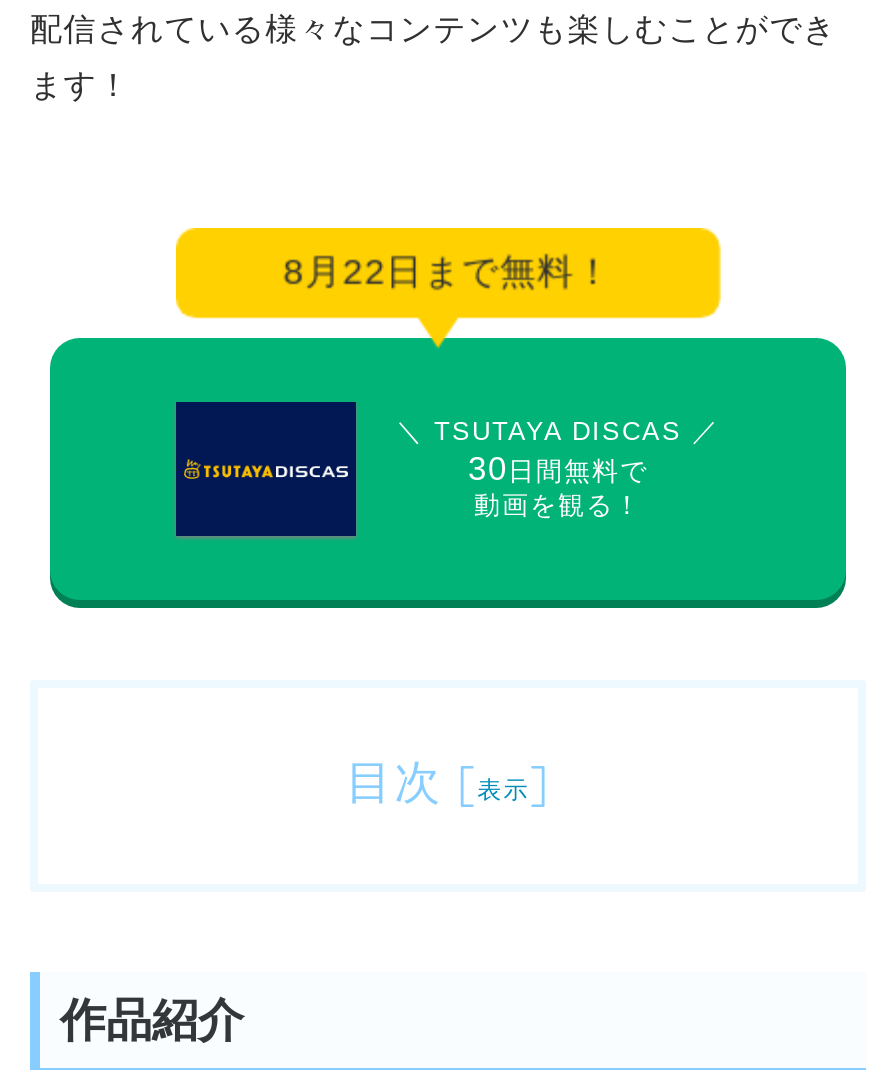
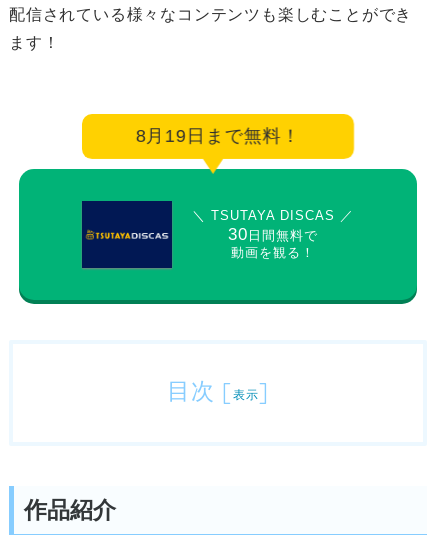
- 8月22日まで無料！
+ 8月19日まで無料！
